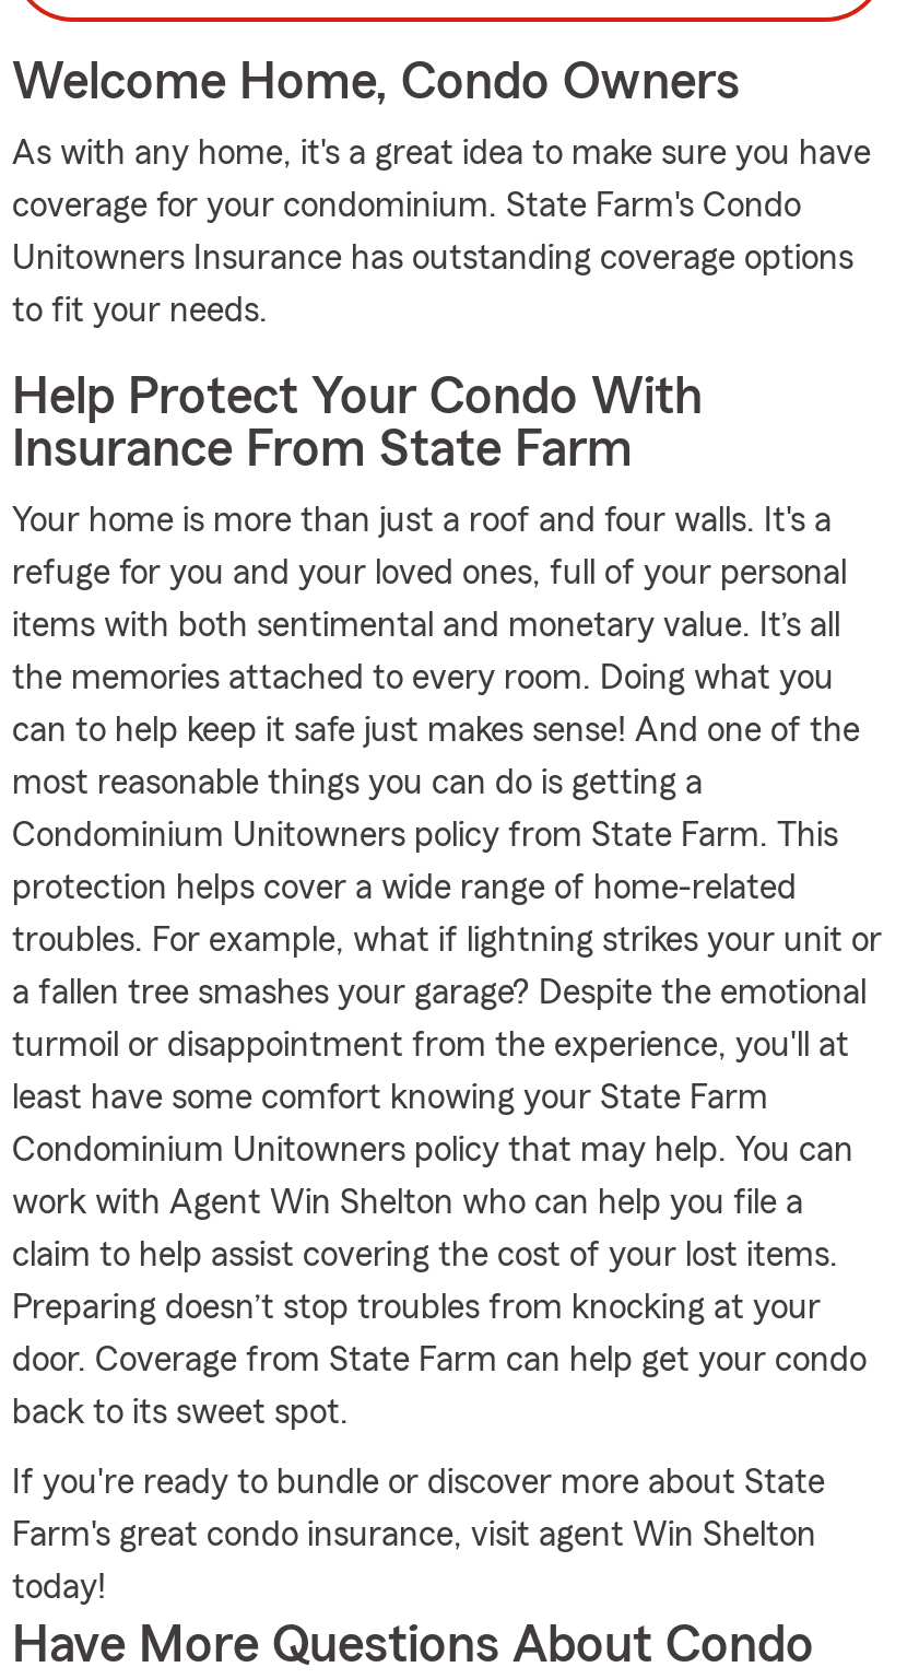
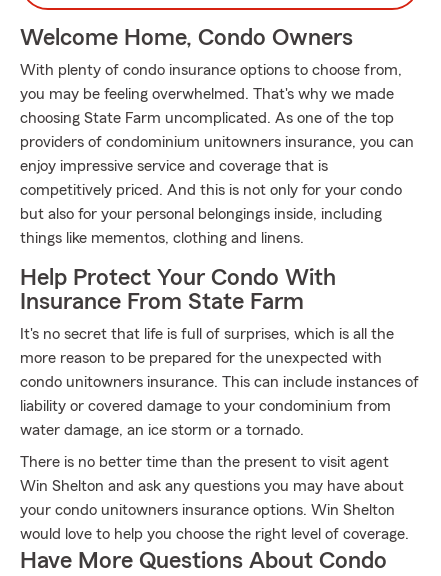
- As with any home, it's a great idea to make sure you have
- coverage for your condominium. State Farm's Condo
- Unitowners Insurance has outstanding coverage options
- to fit your needs.
+ With plenty of condo insurance options to choose from,
+ you may be feeling overwhelmed. That's why we made
+ choosing State Farm uncomplicated. As one of the top
+ providers of condominium unitowners insurance, you can
+ enjoy impressive service and coverage that is
+ competitively priced. And this is not only for your condo
+ but also for your personal belongings inside, including
+ things like mementos, clothing and linens.

moved down: Help Protect Your Condo With | Insurance From State Farm

- Your home is more than just a roof and four walls. It's a
- refuge for you and your loved ones, full of your personal
- items with both sentimental and monetary value. It’s all
- the memories attached to every room. Doing what you
- can to help keep it safe just makes sense! And one of the
- most reasonable things you can do is getting a
- Condominium Unitowners policy from State Farm. This
- protection helps cover a wide range of home-related
- troubles. For example, what if lightning strikes your unit or
- a fallen tree smashes your garage? Despite the emotional
- turmoil or disappointment from the experience, you'll at
- least have some comfort knowing your State Farm
- Condominium Unitowners policy that may help. You can
- work with Agent Win Shelton who can help you file a
- claim to help assist covering the cost of your lost items.
- Preparing doesn’t stop troubles from knocking at your
- door. Coverage from State Farm can help get your condo
- back to its sweet spot.
- If you're ready to bundle or discover more about State
- Farm's great condo insurance, visit agent Win Shelton
- today!
+ It's no secret that life is full of surprises, which is all the
+ more reason to be prepared for the unexpected with
+ condo unitowners insurance. This can include instances of
+ liability or covered damage to your condominium from
+ water damage, an ice storm or a tornado.
+ There is no better time than the present to visit agent
+ Win Shelton and ask any questions you may have about
+ your condo unitowners insurance options. Win Shelton
+ would love to help you choose the right level of coverage.
